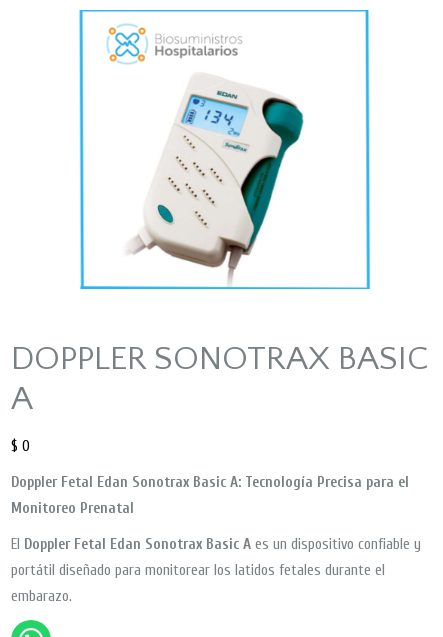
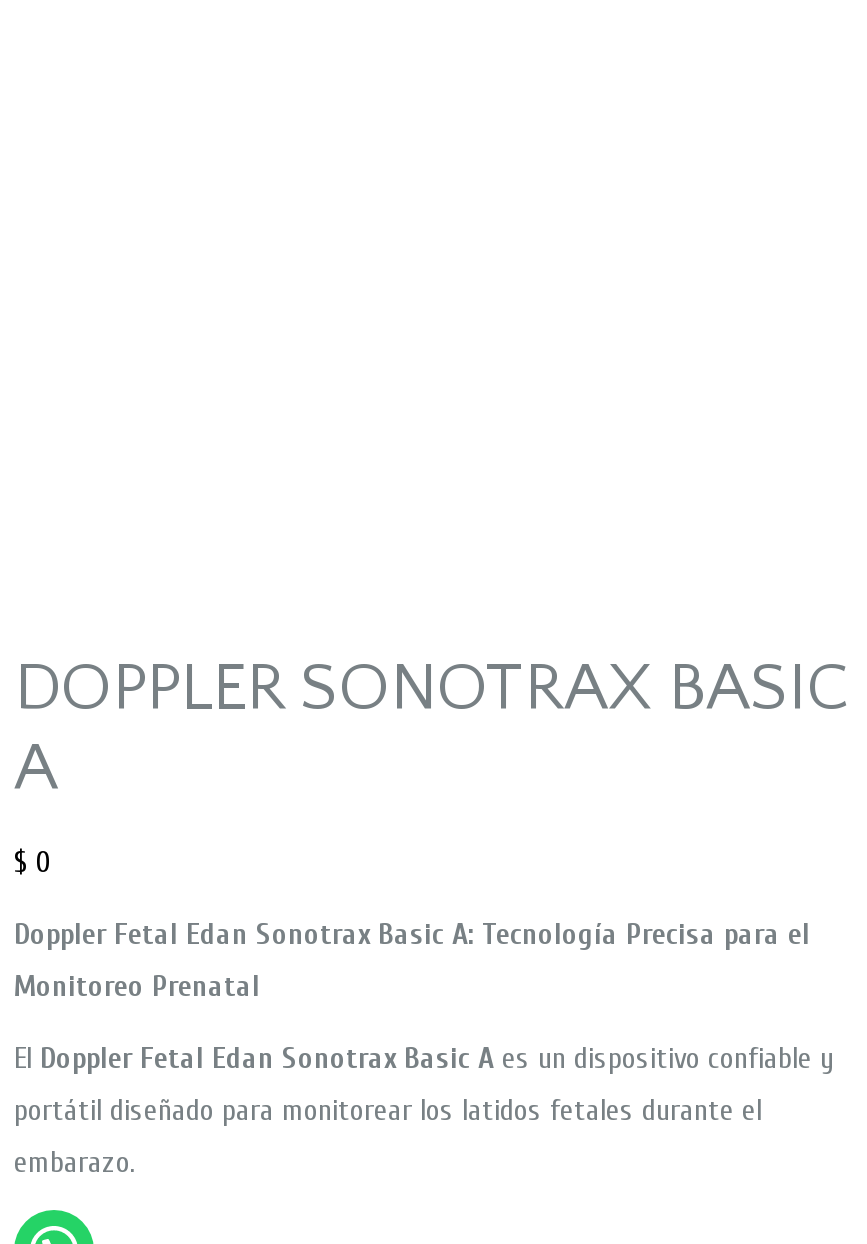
- [image]
